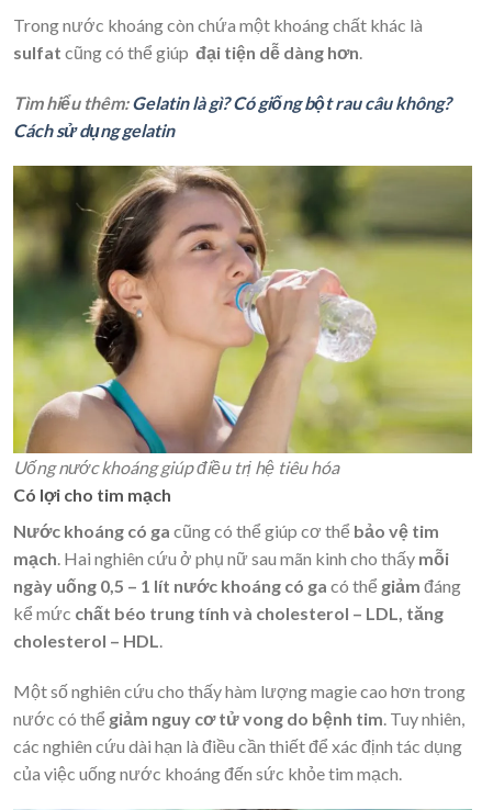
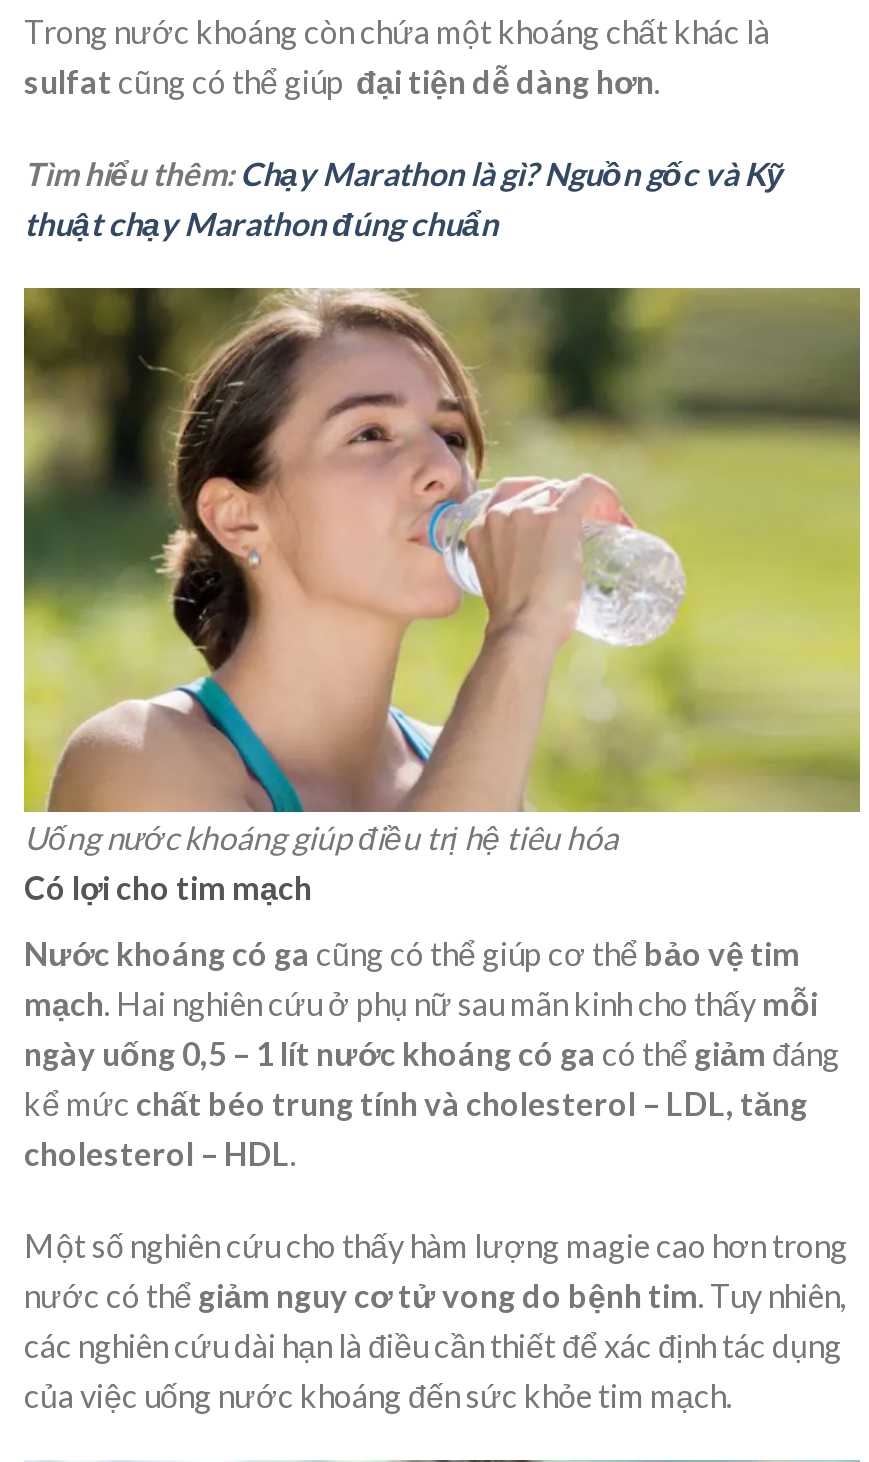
- Tìm hiểu thêm: Gelatin là gì? Có giống bột rau câu không?
- Cách sử dụng gelatin
+ Tìm hiểu thêm: Chạy Marathon là gì? Nguồn gốc và Kỹ
+ thuật chạy Marathon đúng chuẩn
